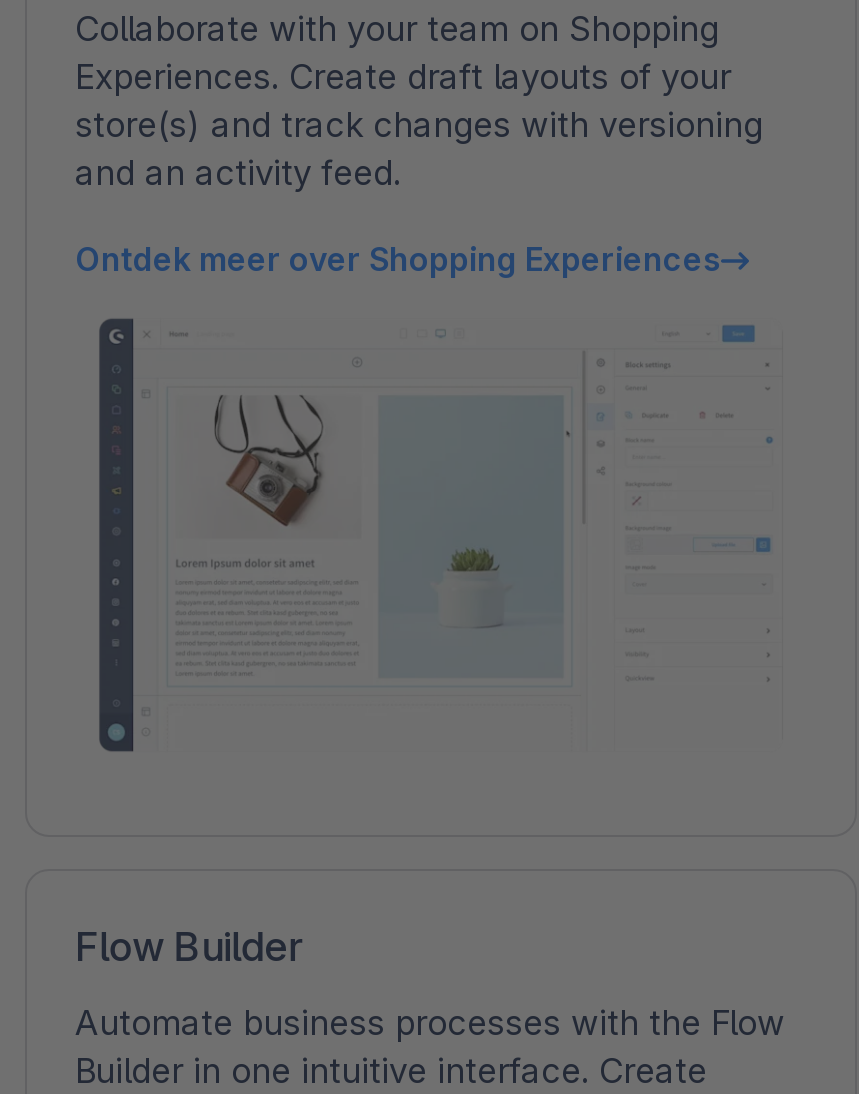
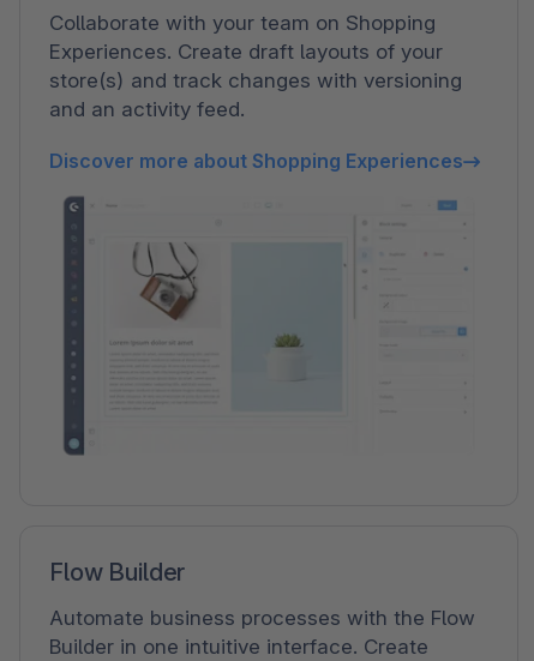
- Ontdek meer over Shopping Experiences
+ Discover more about Shopping Experiences
